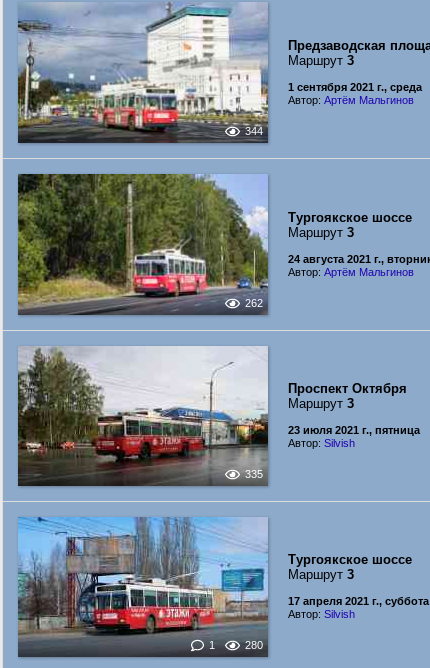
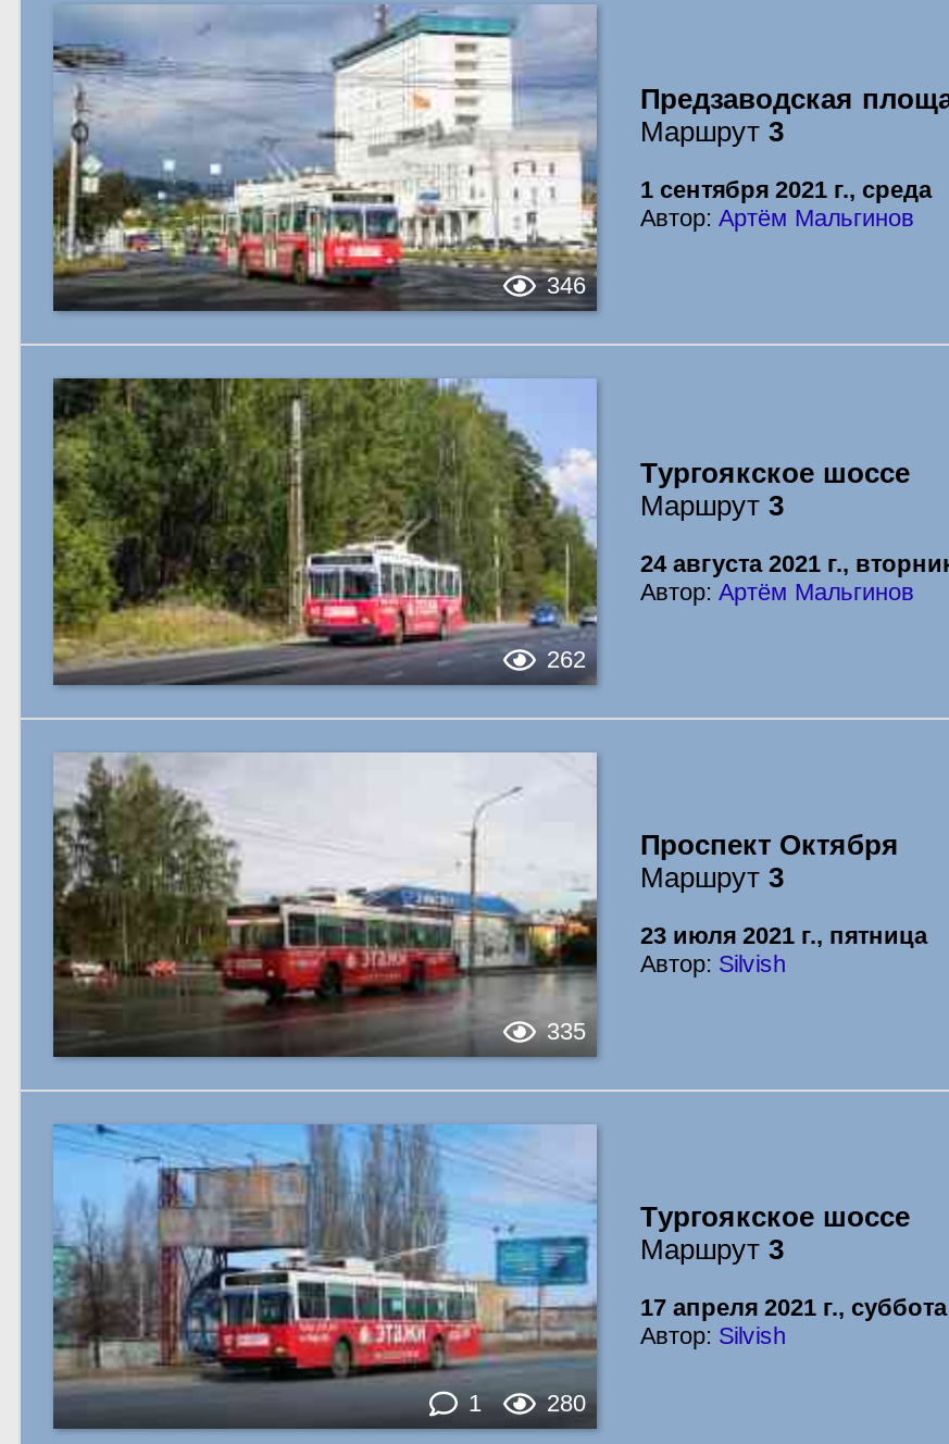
- 344
+ 346
